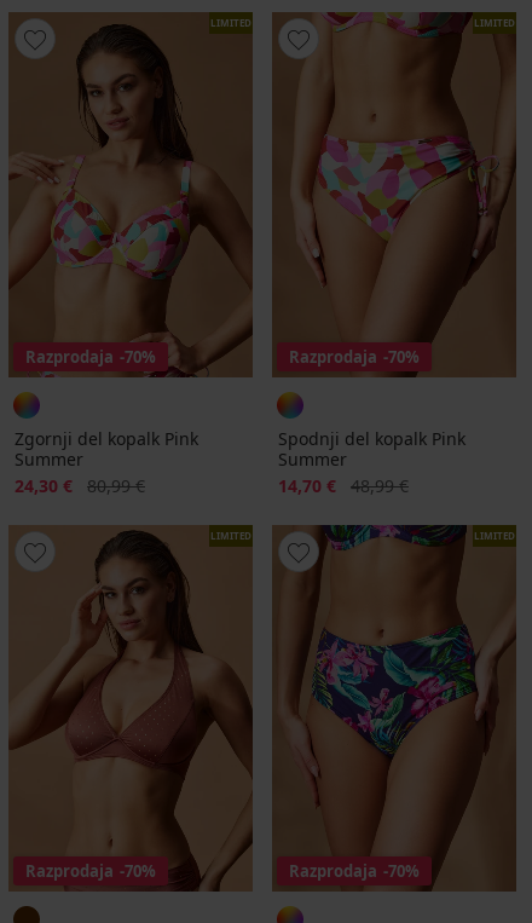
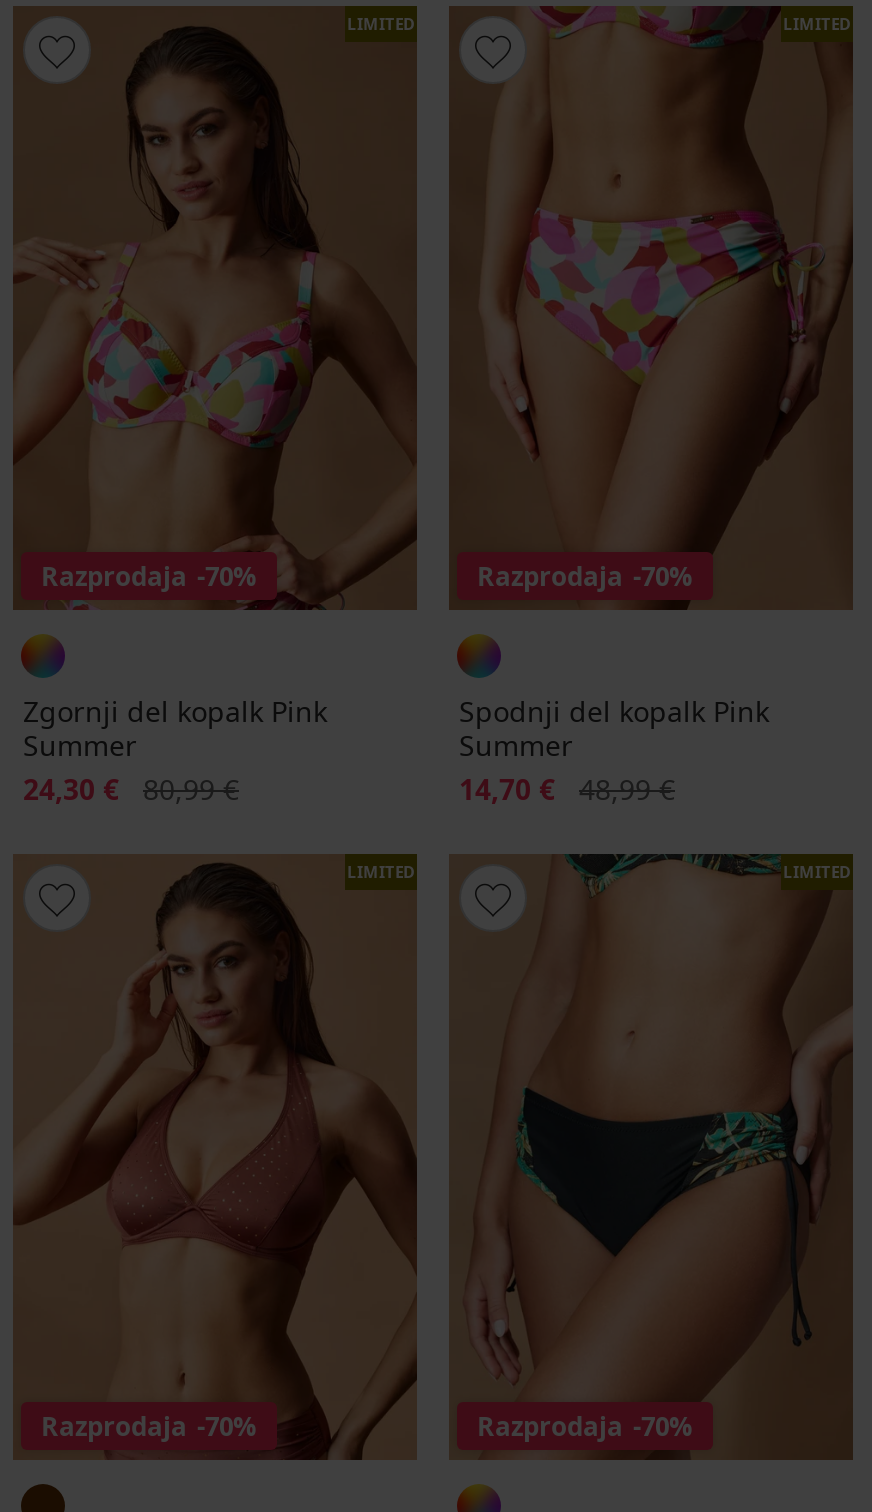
- [image]
+ [image]
